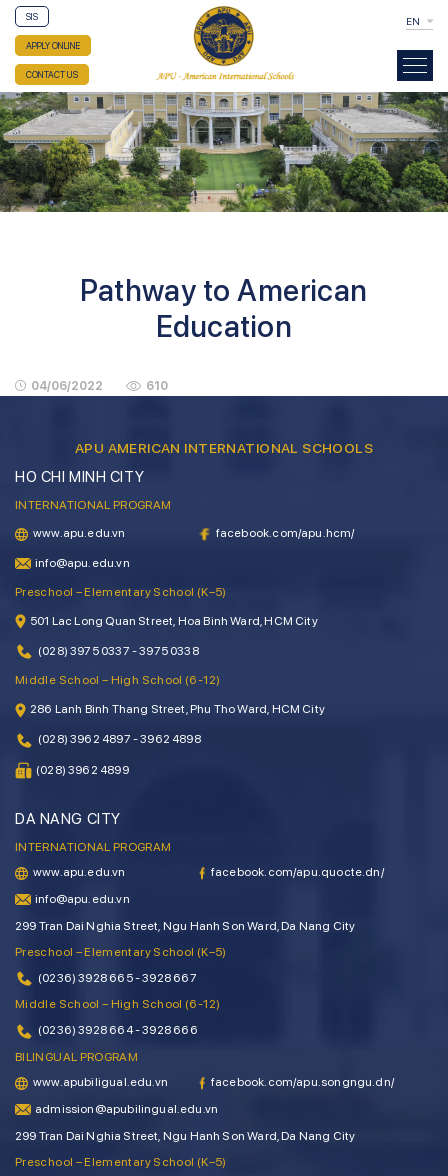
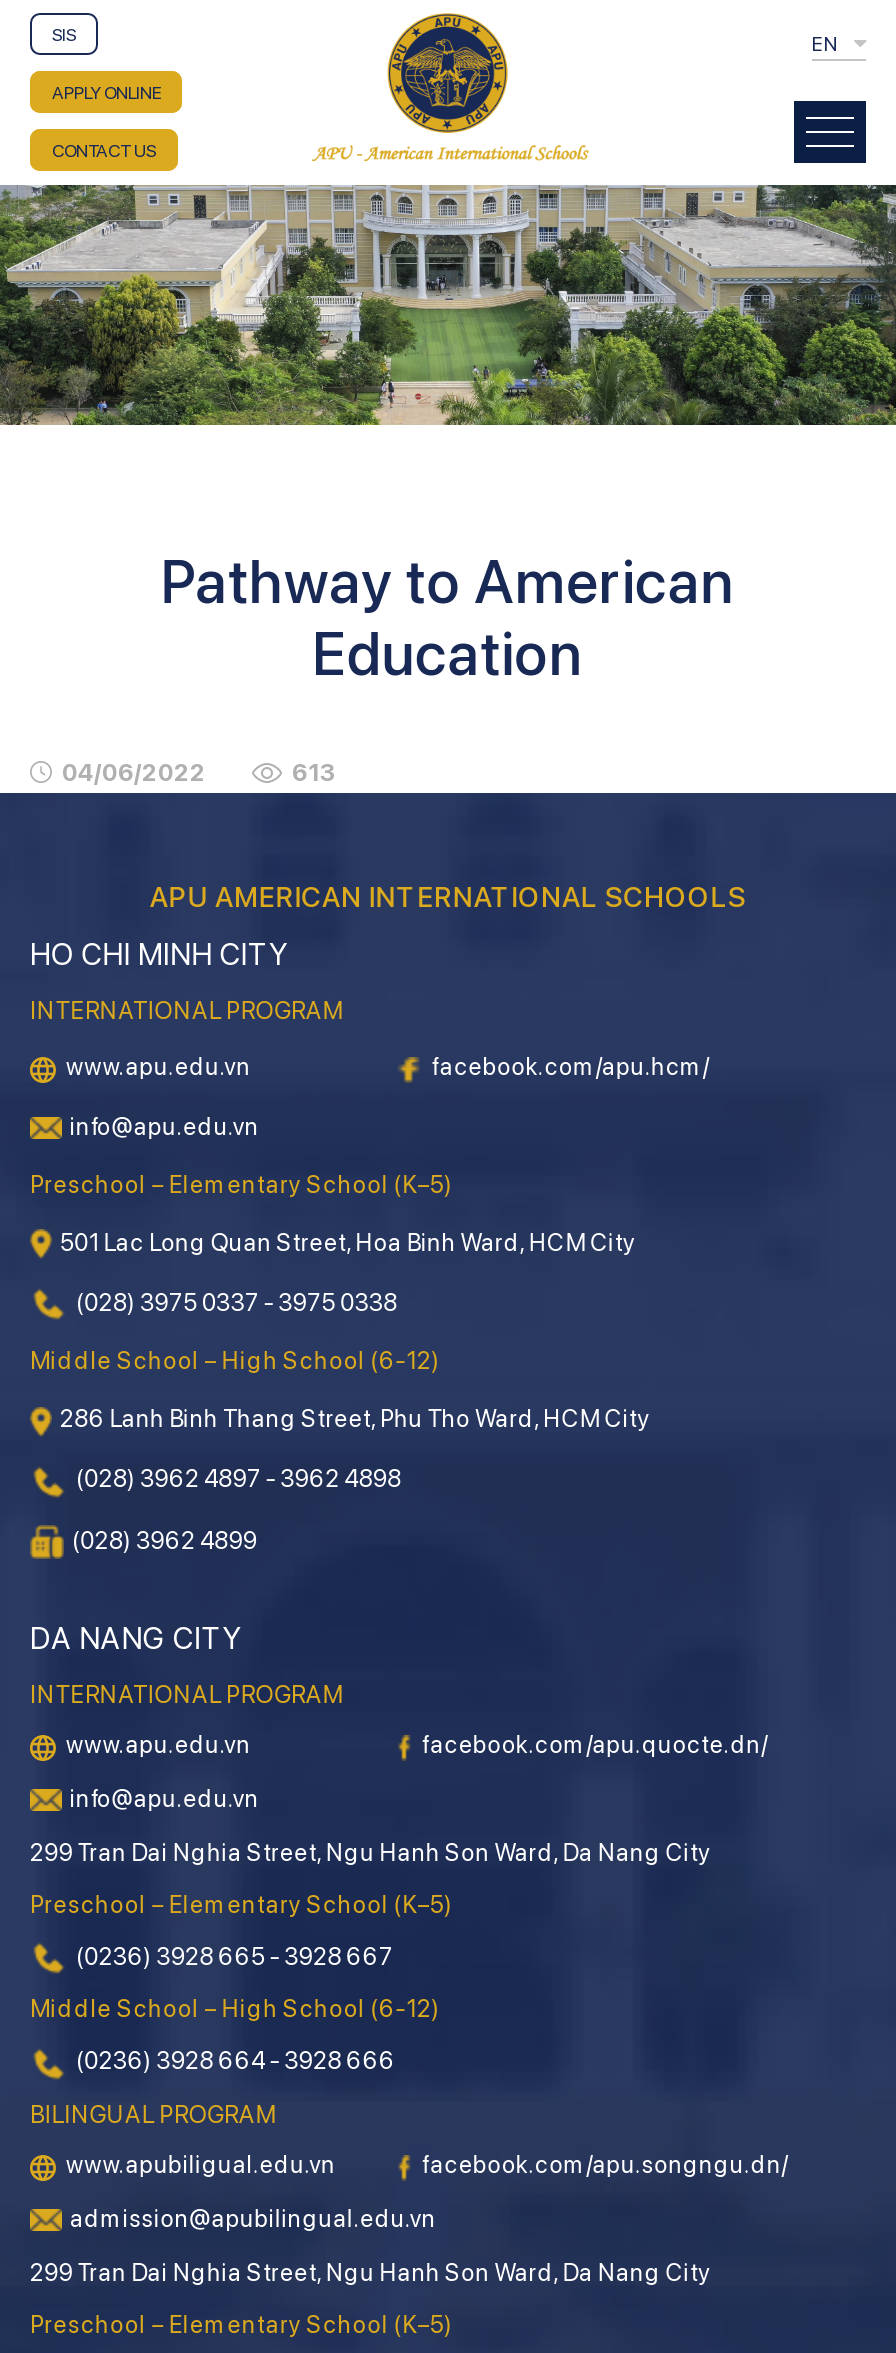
- 610
+ 613
